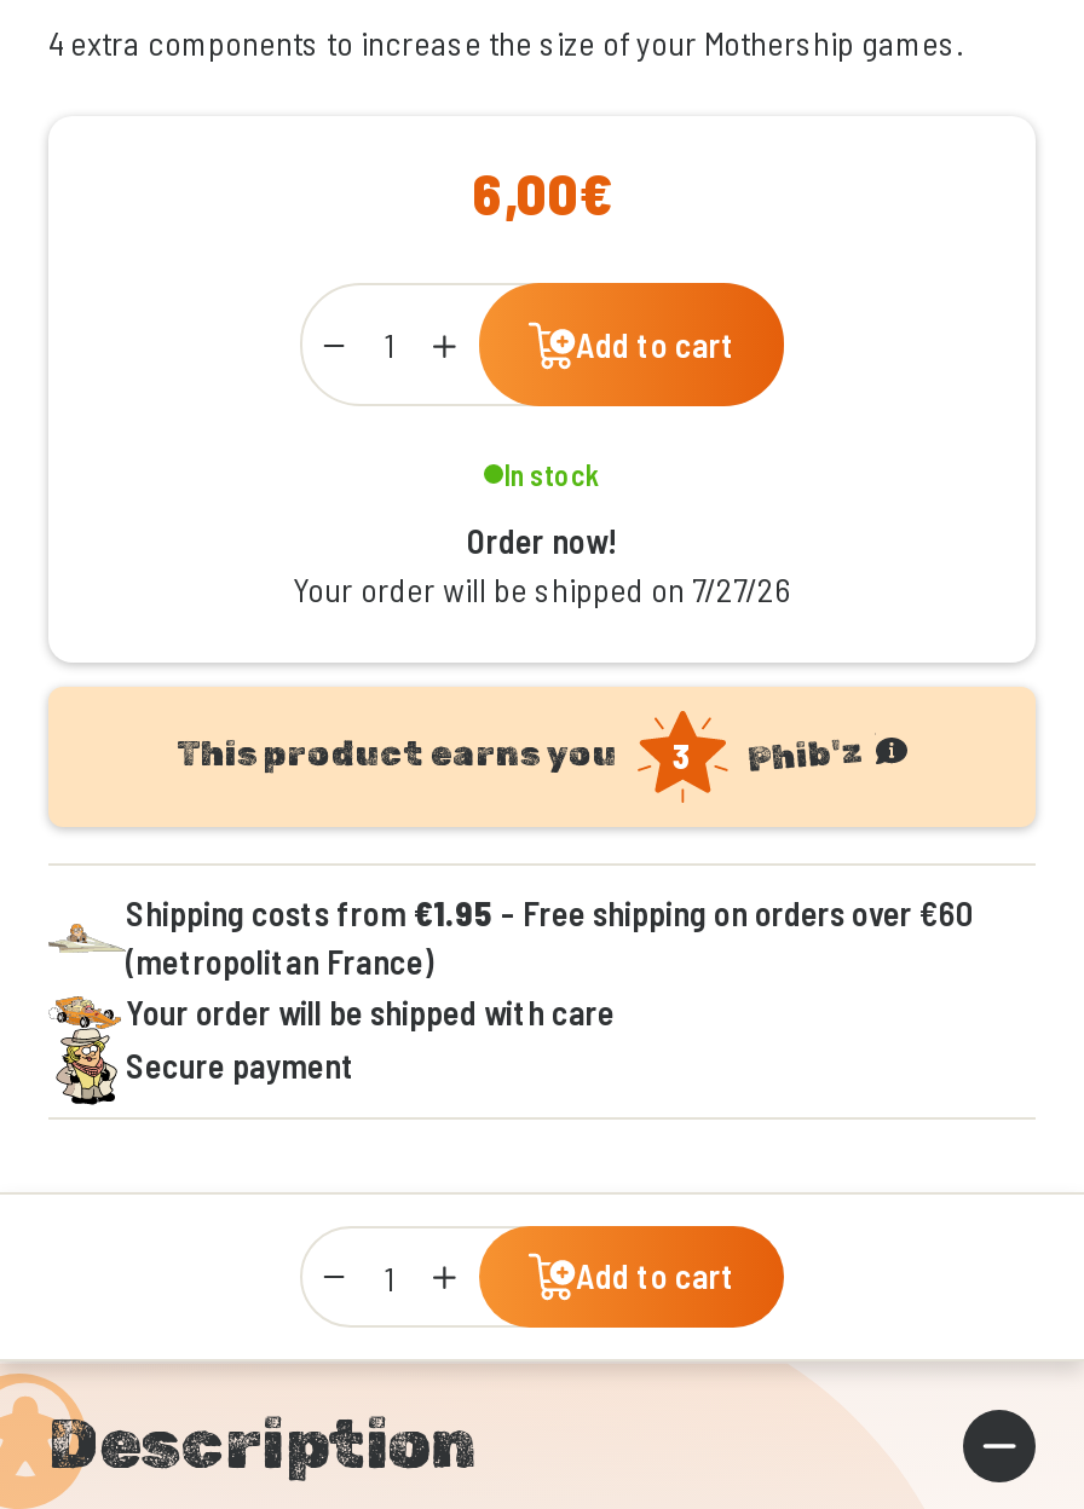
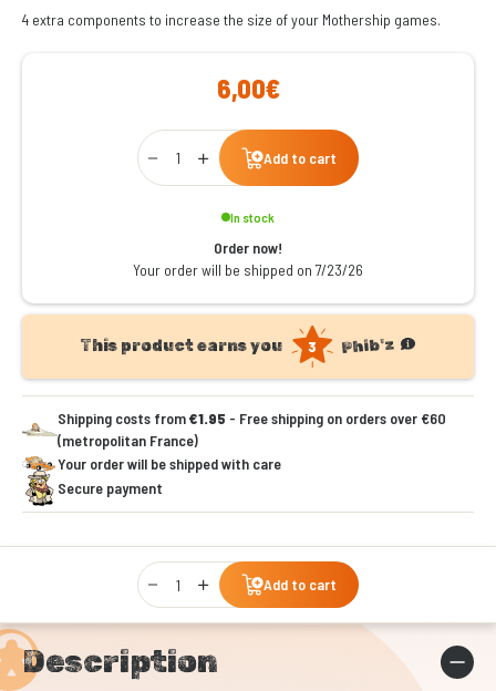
- Your order will be shipped on 7/27/26
+ Your order will be shipped on 7/23/26
